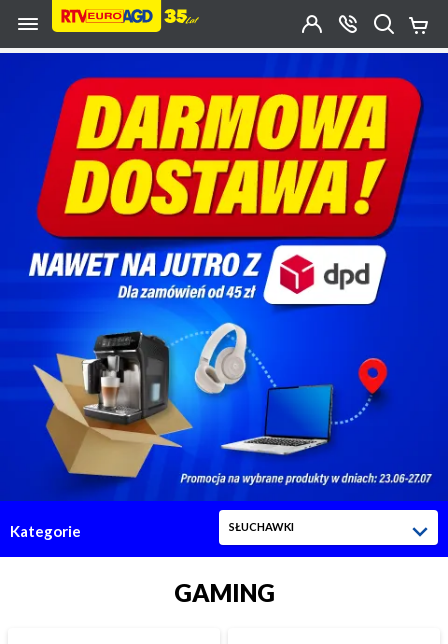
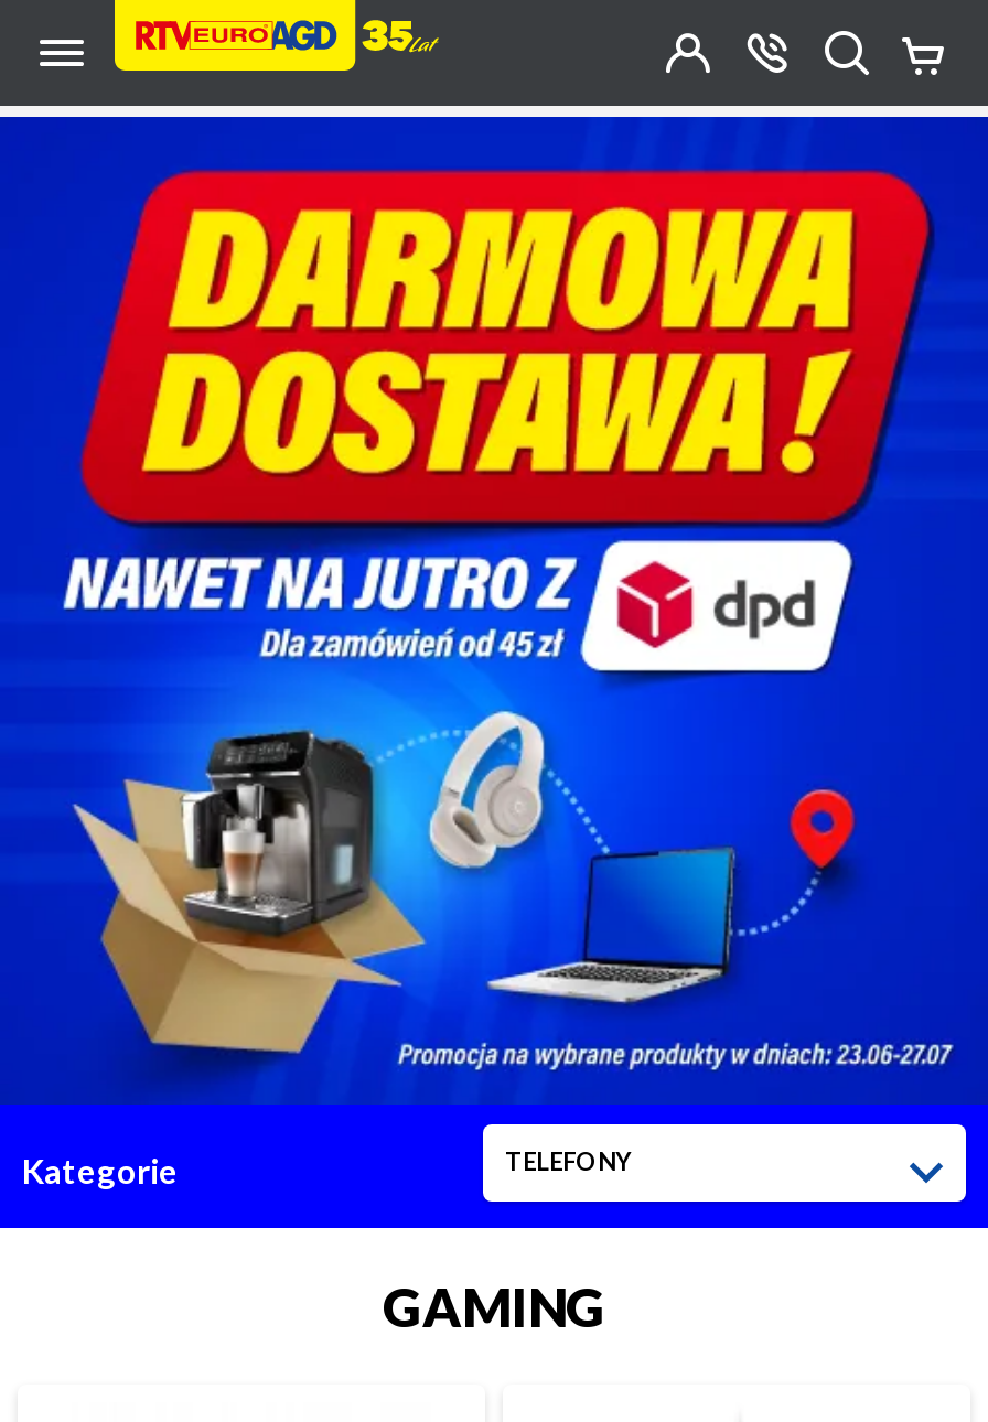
- SŁUCHAWKI
+ TELEFONY
